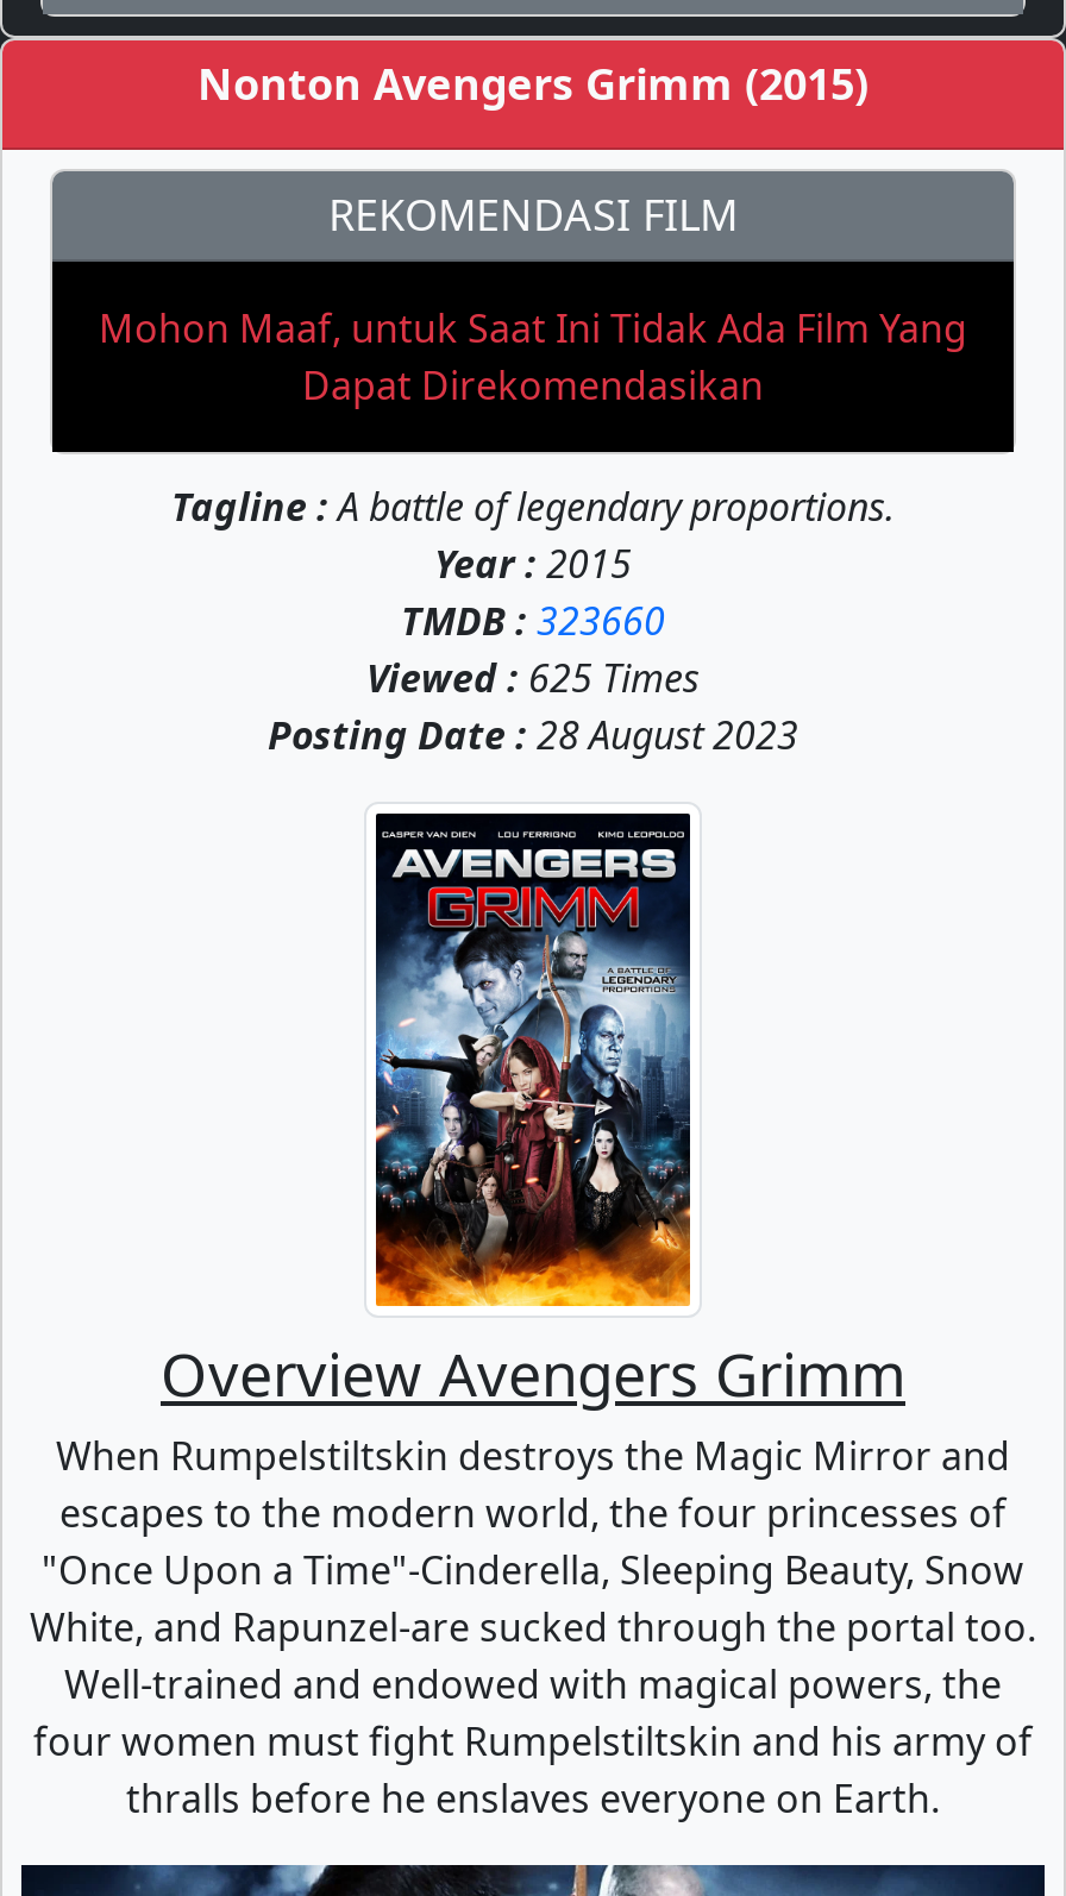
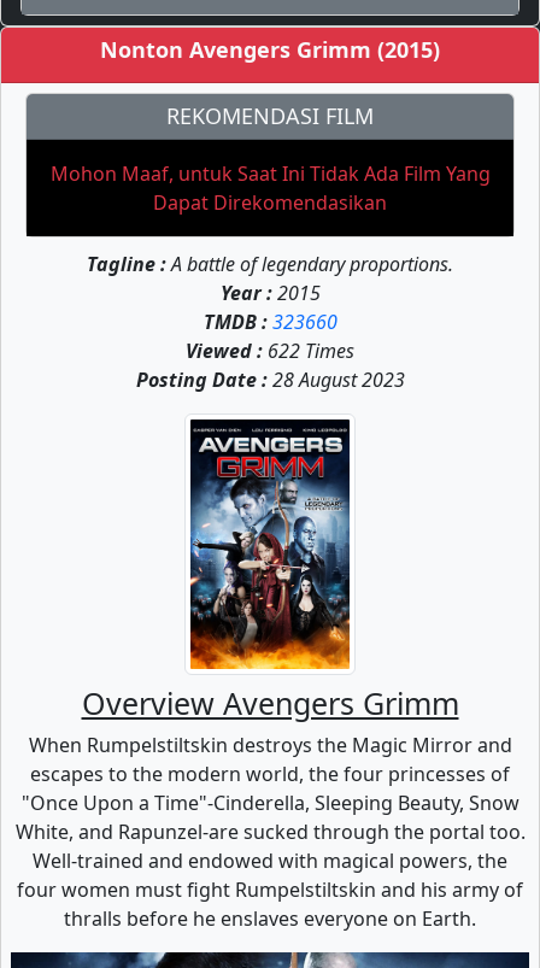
- Viewed : 625 Times
+ Viewed : 622 Times
